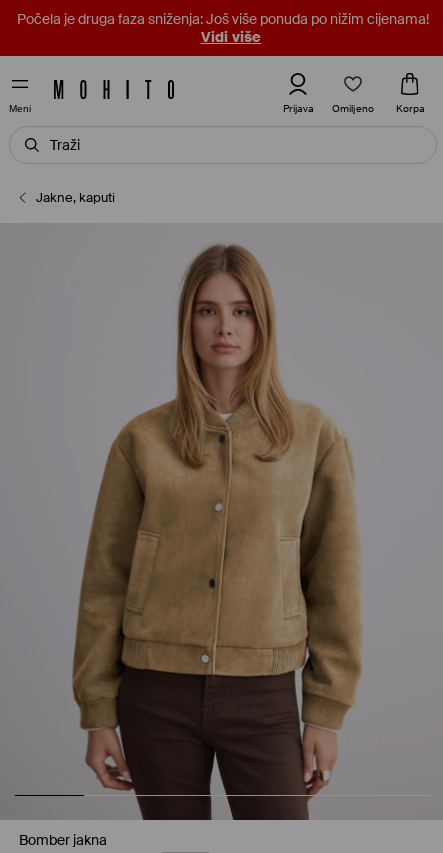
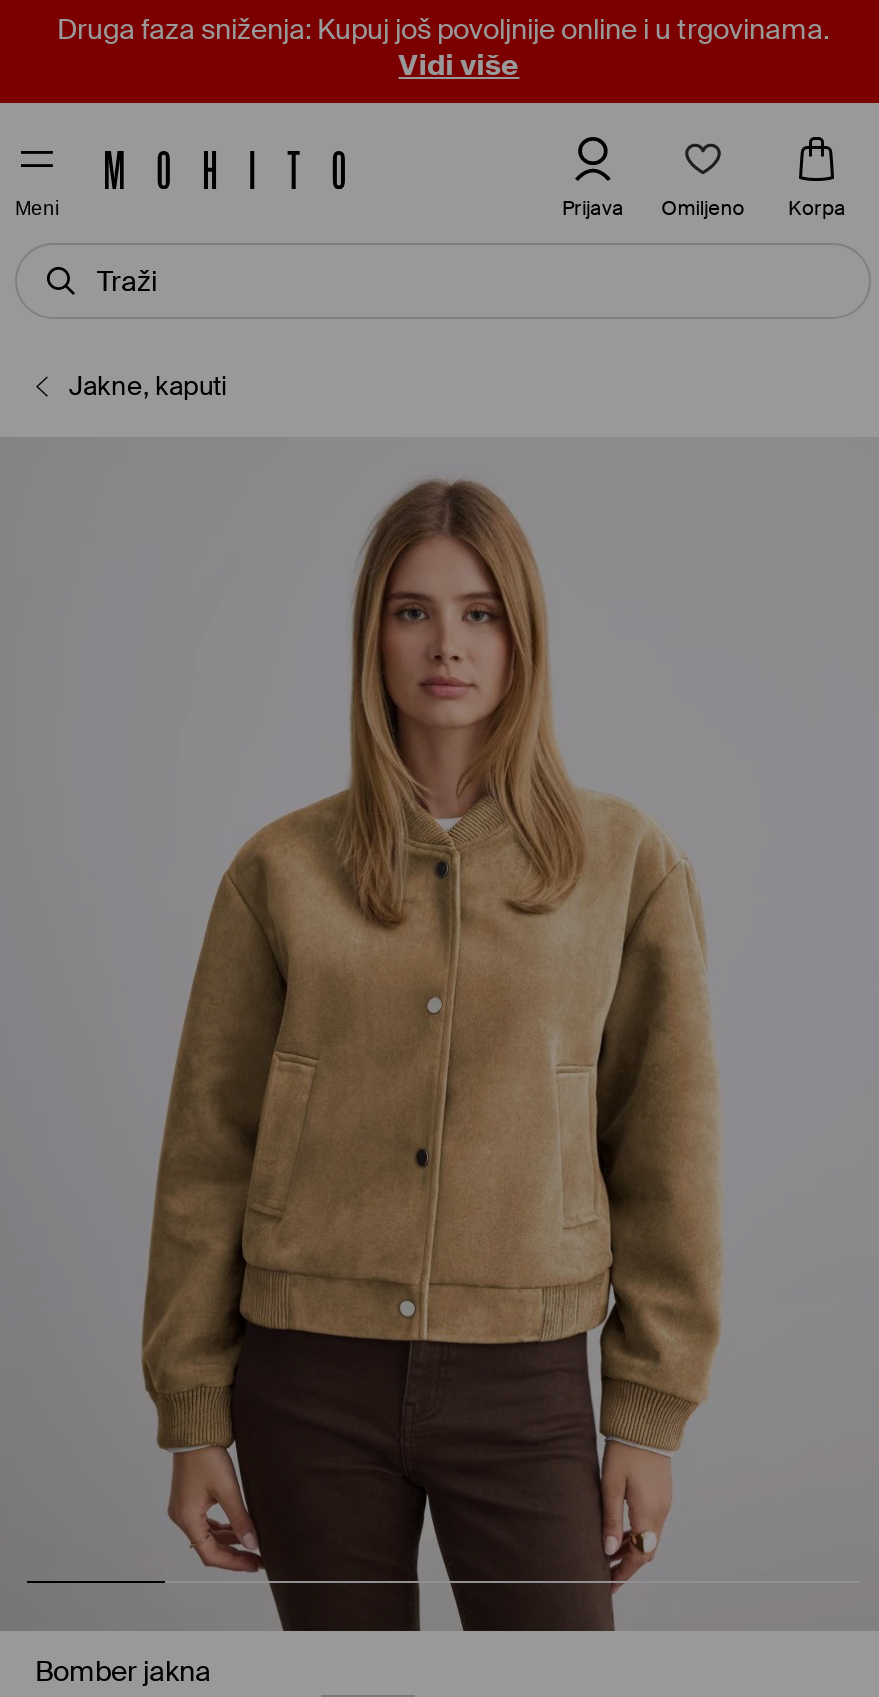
- Počela je druga faza sniženja: Još više ponuda po nižim cijenama!
+ Druga faza sniženja: Kupuj još povoljnije online i u trgovinama.
